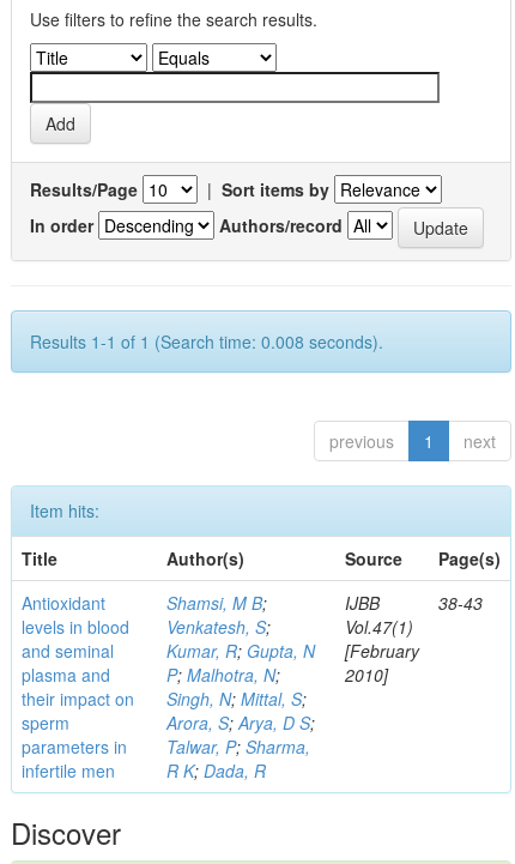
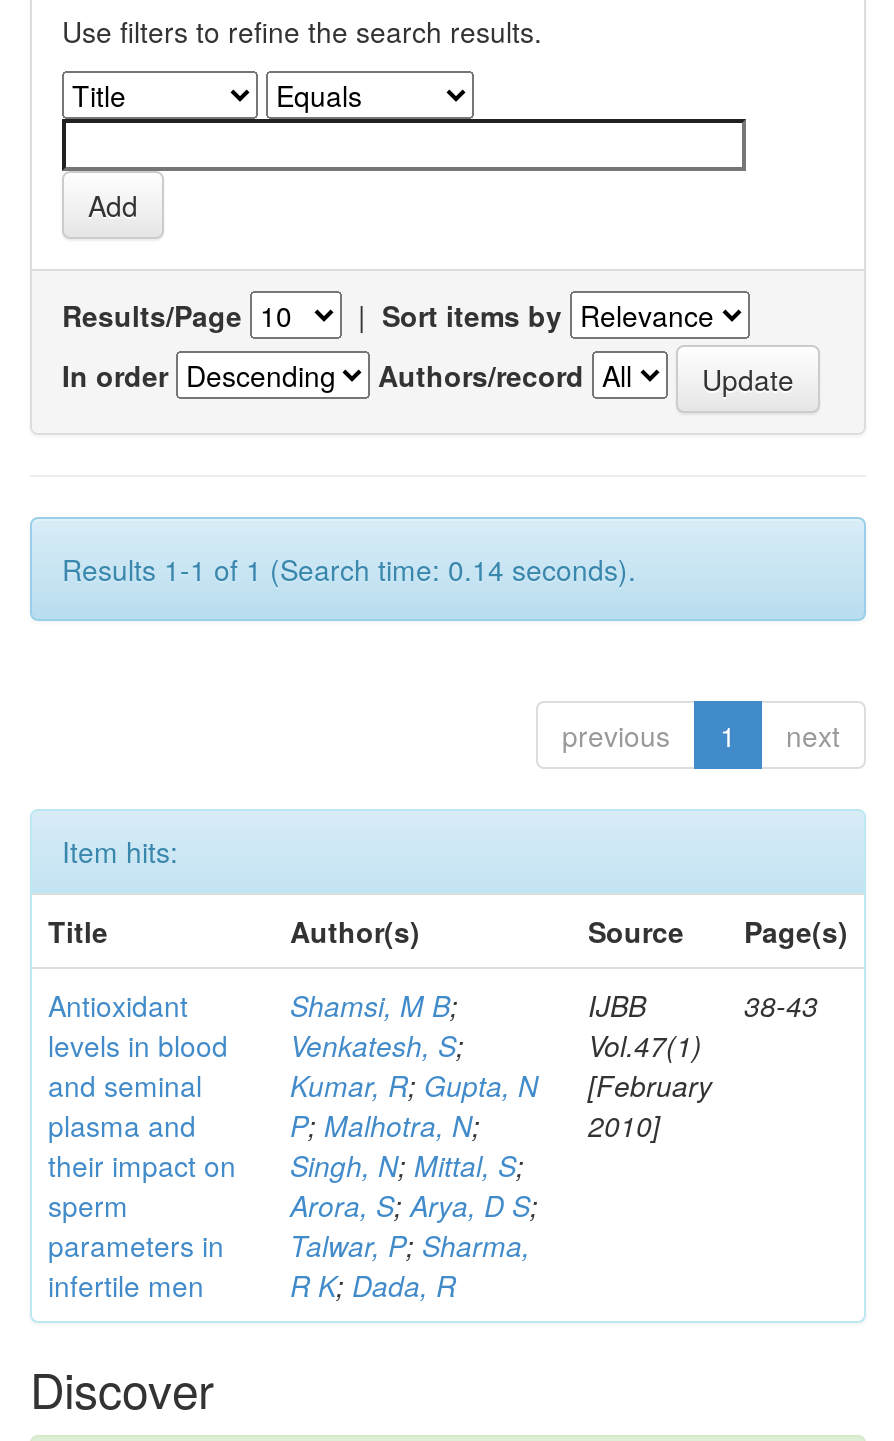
- Results 1-1 of 1 (Search time: 0.008 seconds).
+ Results 1-1 of 1 (Search time: 0.14 seconds).
